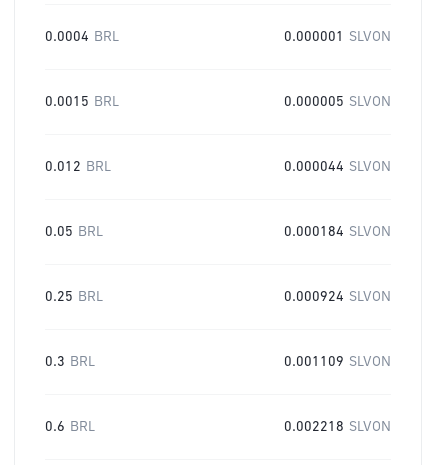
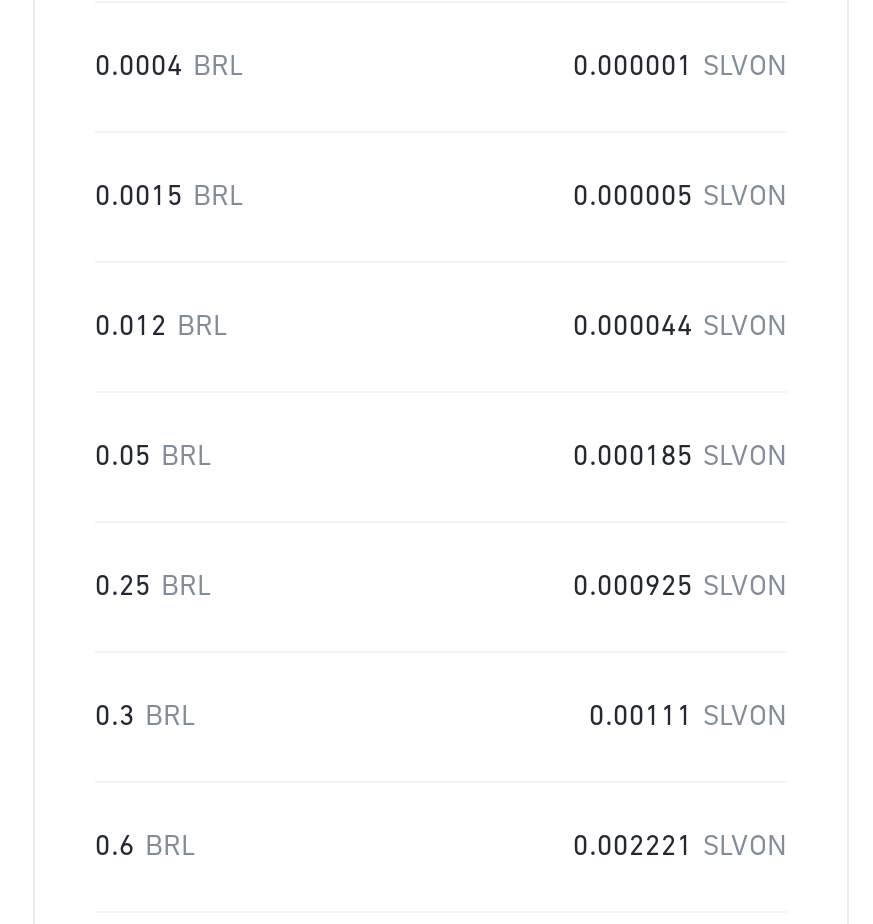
- 0.000184 SLVON
+ 0.000185 SLVON

- 0.000924 SLVON
+ 0.000925 SLVON

- 0.001109 SLVON
+ 0.00111 SLVON

- 0.002218 SLVON
+ 0.002221 SLVON
